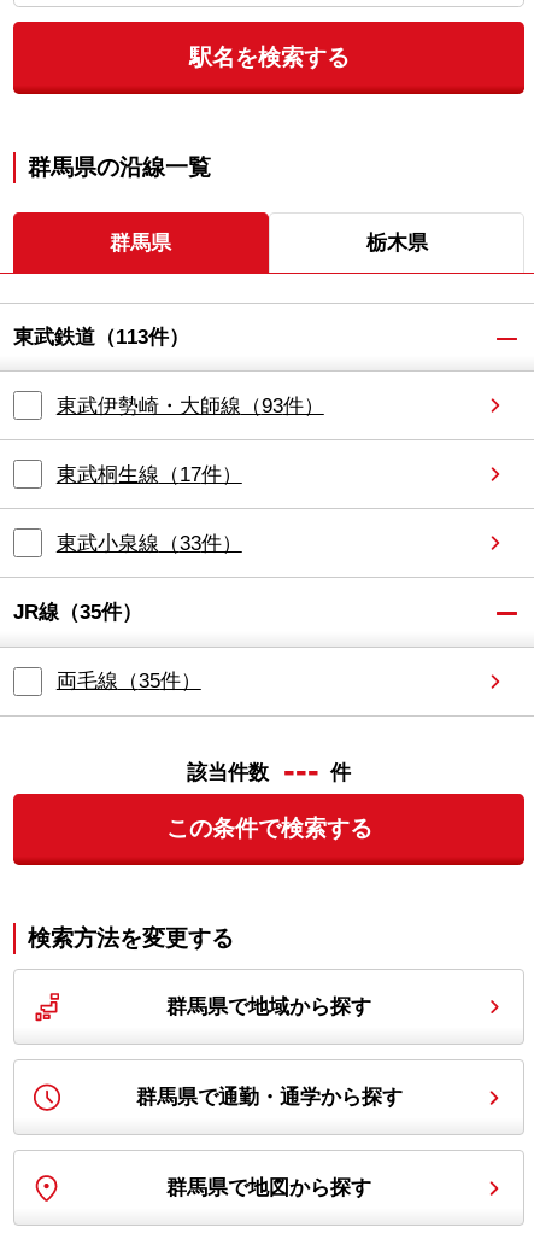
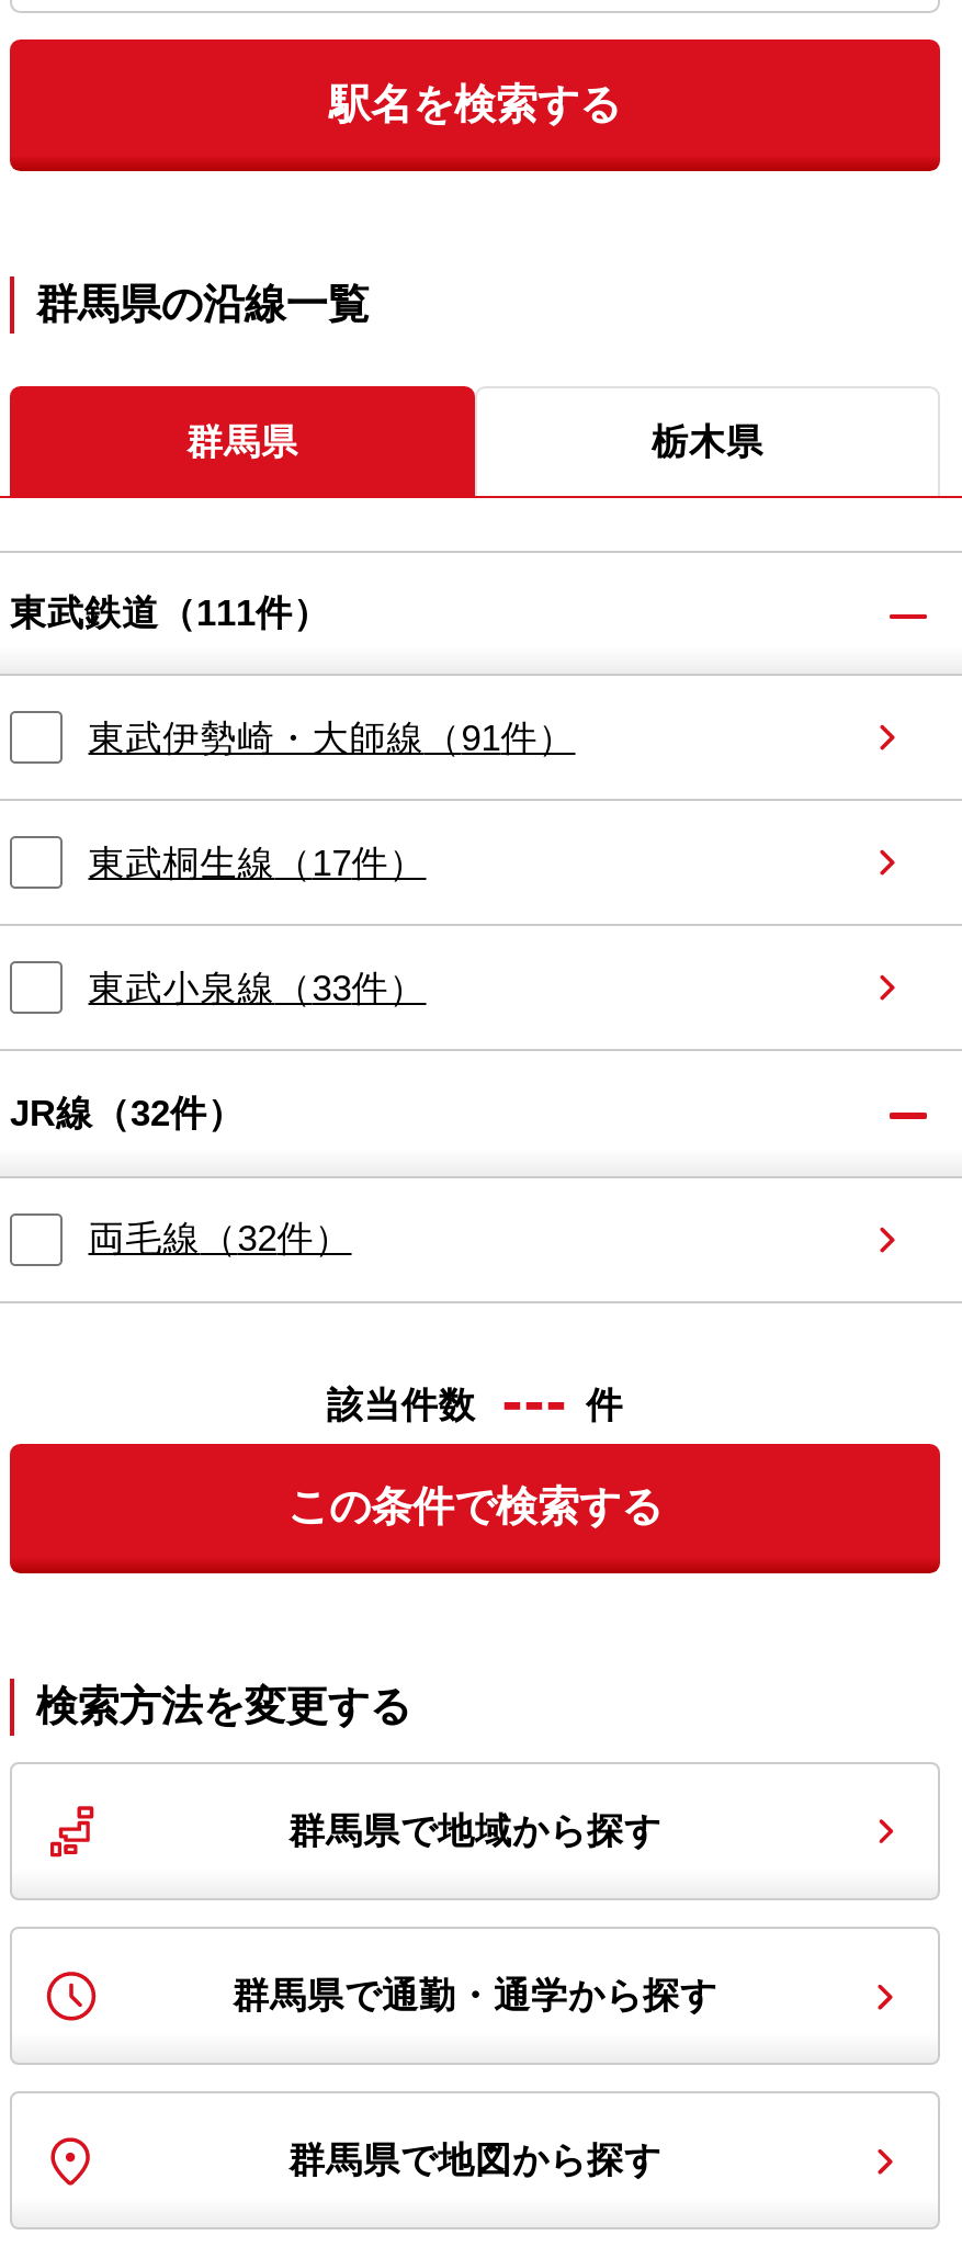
- 東武鉄道（113件）
+ 東武鉄道（111件）

- 東武伊勢崎・大師線（93件）
+ 東武伊勢崎・大師線（91件）

- JR線（35件）
+ JR線（32件）

- 両毛線（35件）
+ 両毛線（32件）
